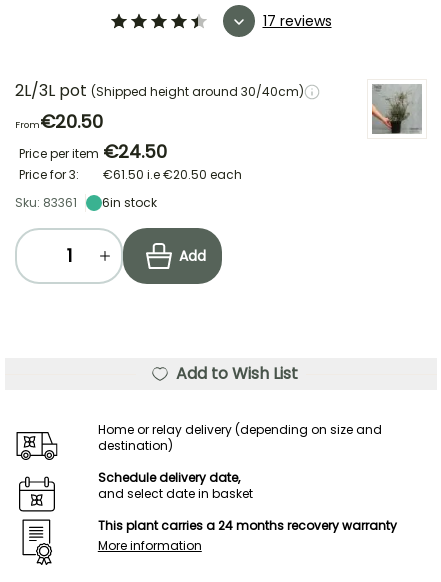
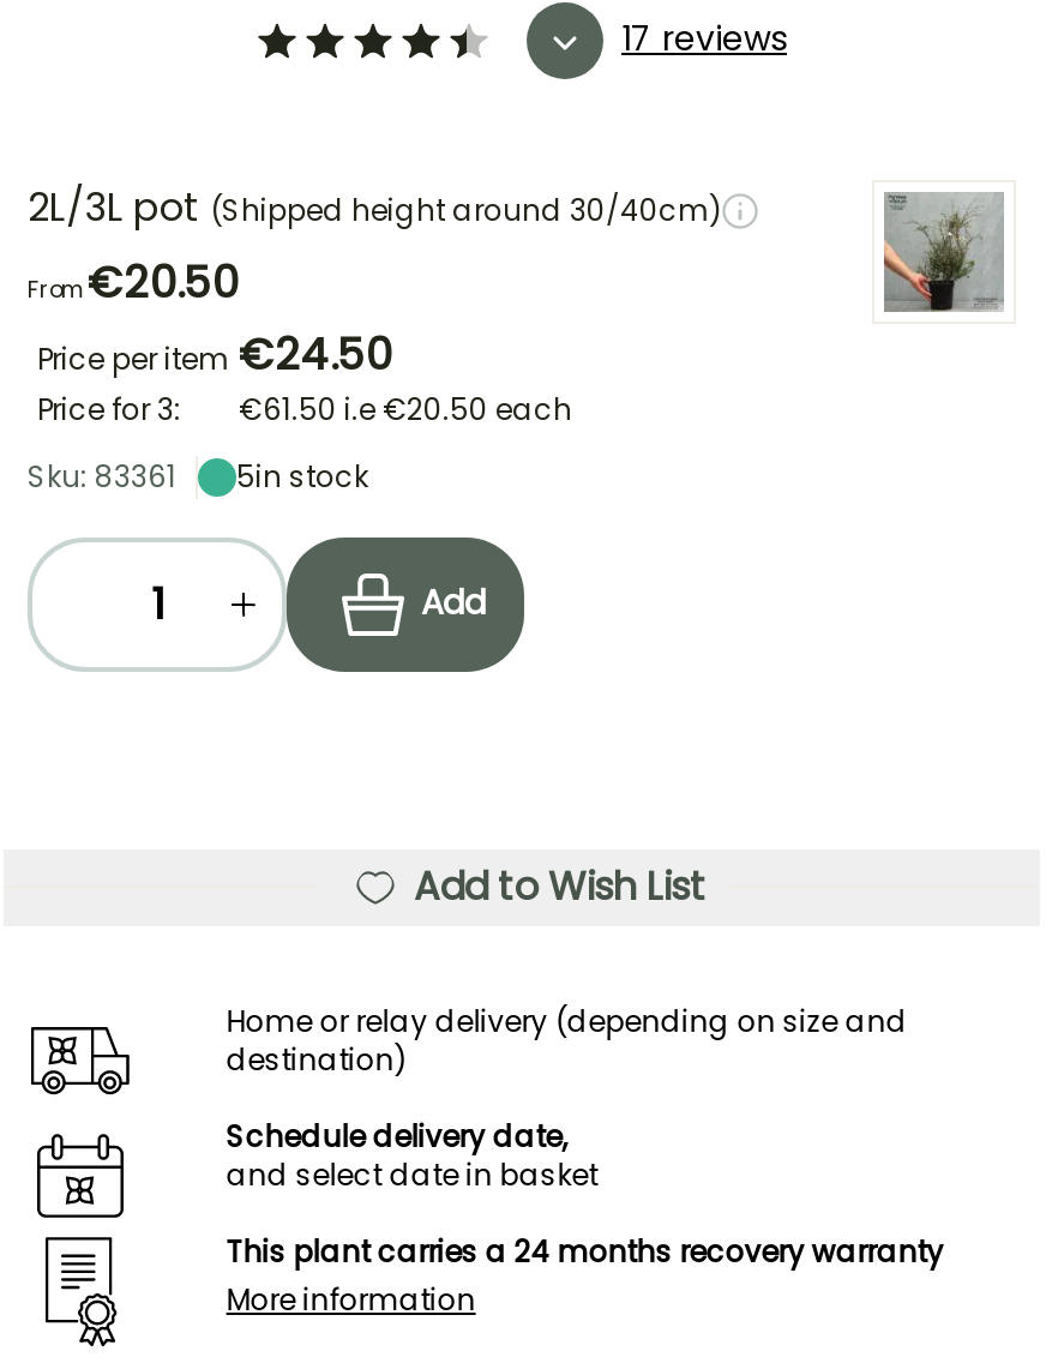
- Sku: 83361 6in stock
+ Sku: 83361 5in stock
